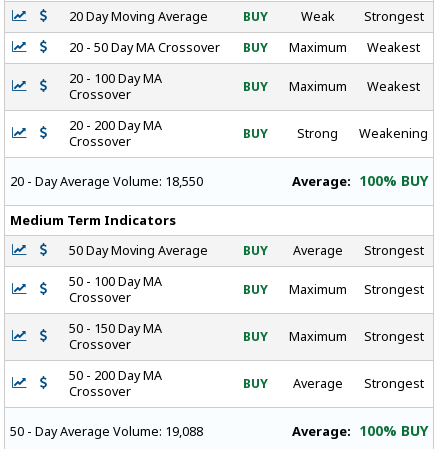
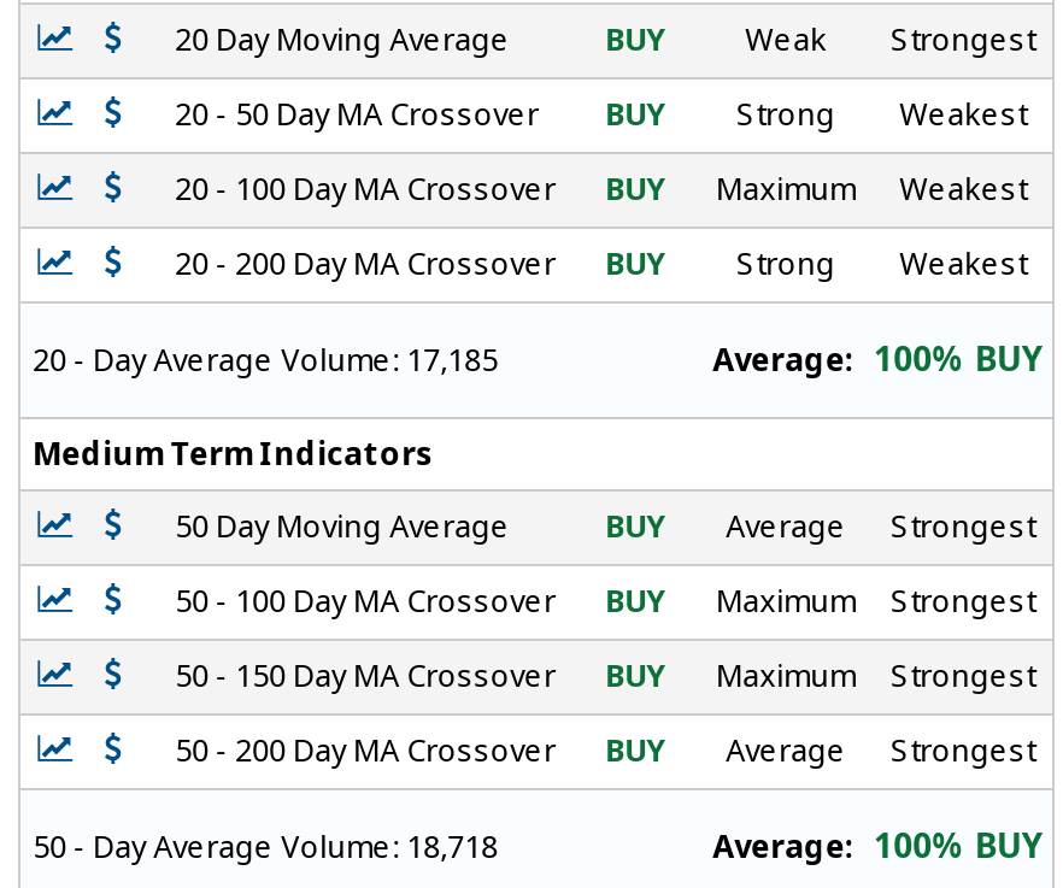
- Maximum
+ Strong

- Weakening
+ Weakest

- 20 - Day Average Volume: 18,550
+ 20 - Day Average Volume: 17,185

- 50 - Day Average Volume: 19,088
+ 50 - Day Average Volume: 18,718
